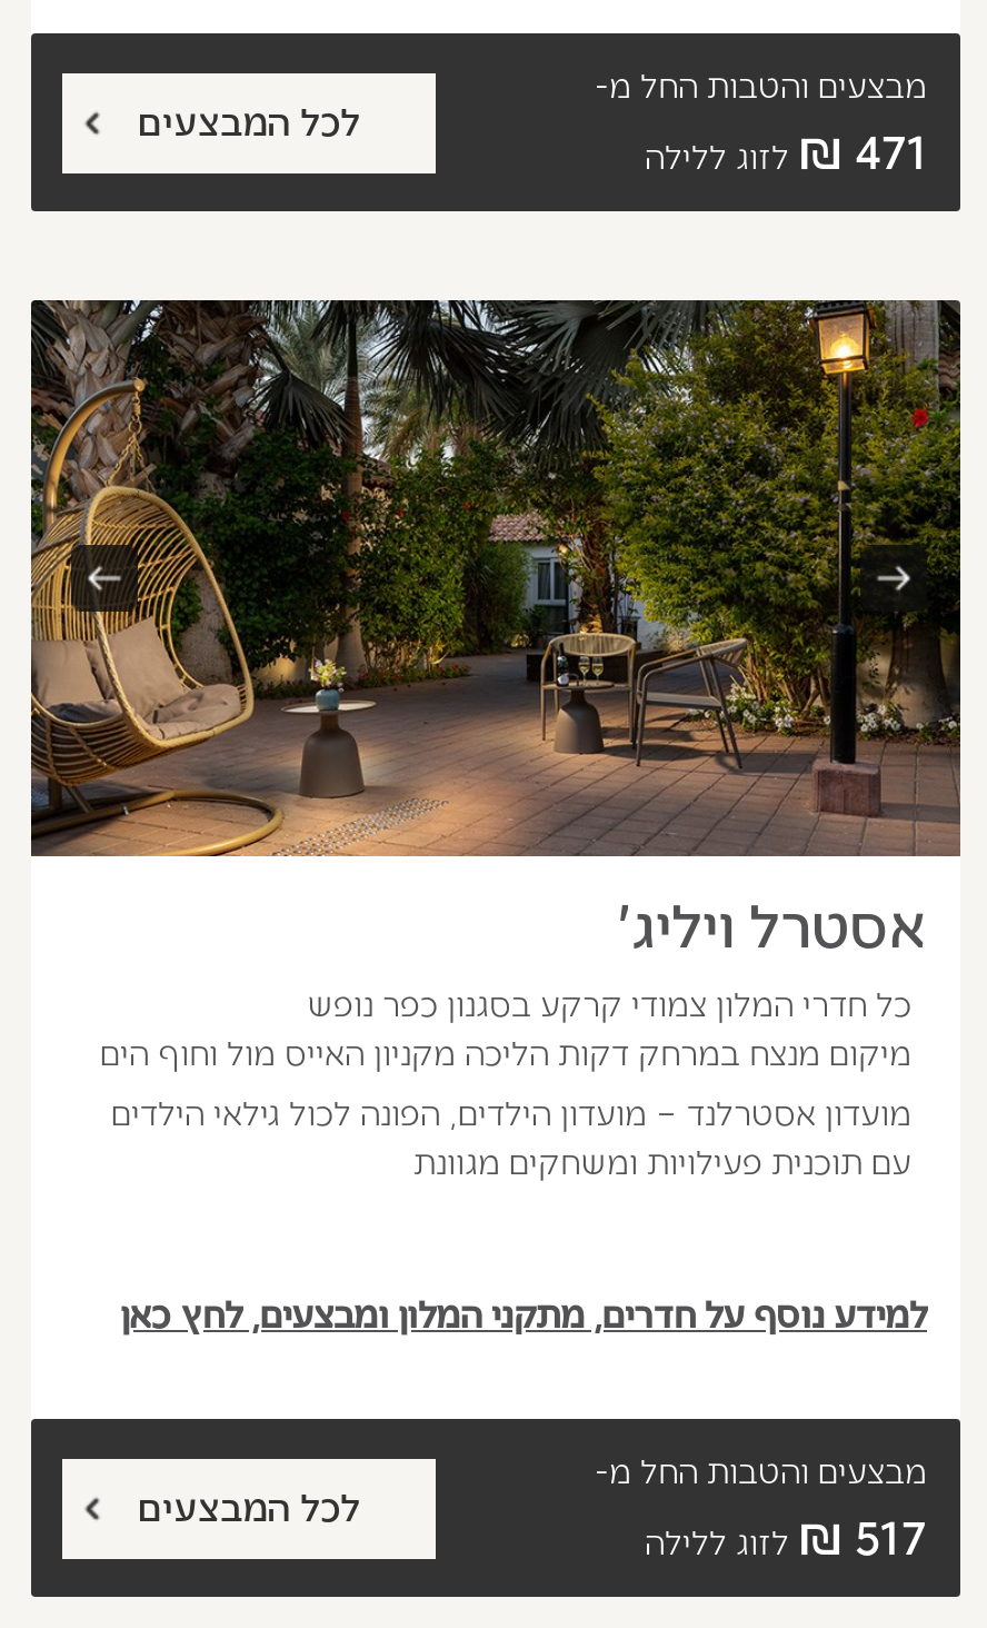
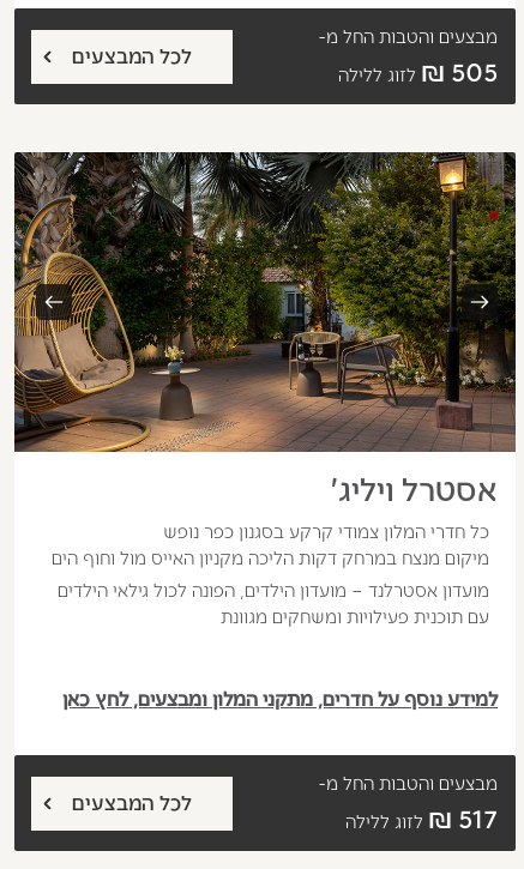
- 471 ₪ לזוג ללילה
+ 505 ₪ לזוג ללילה
